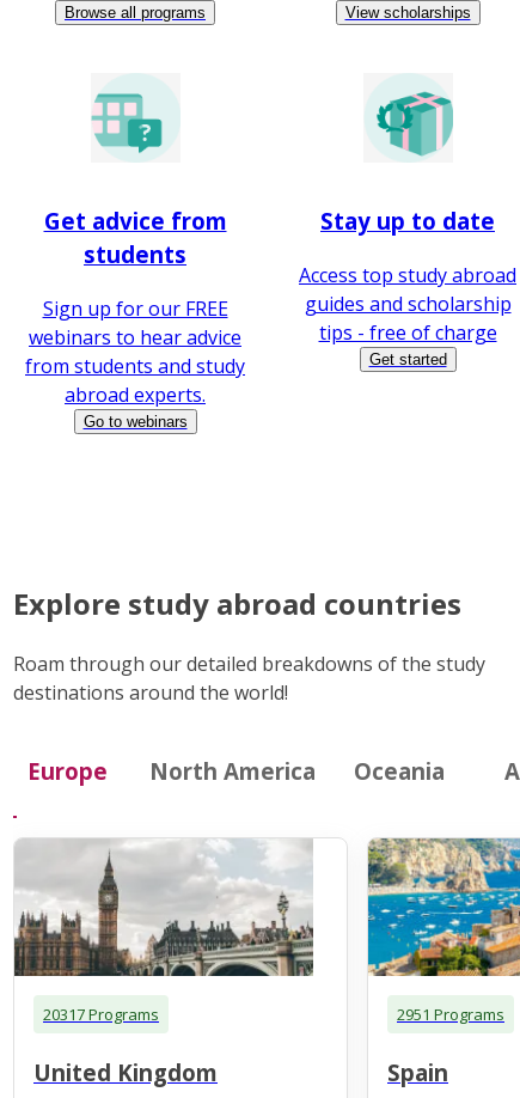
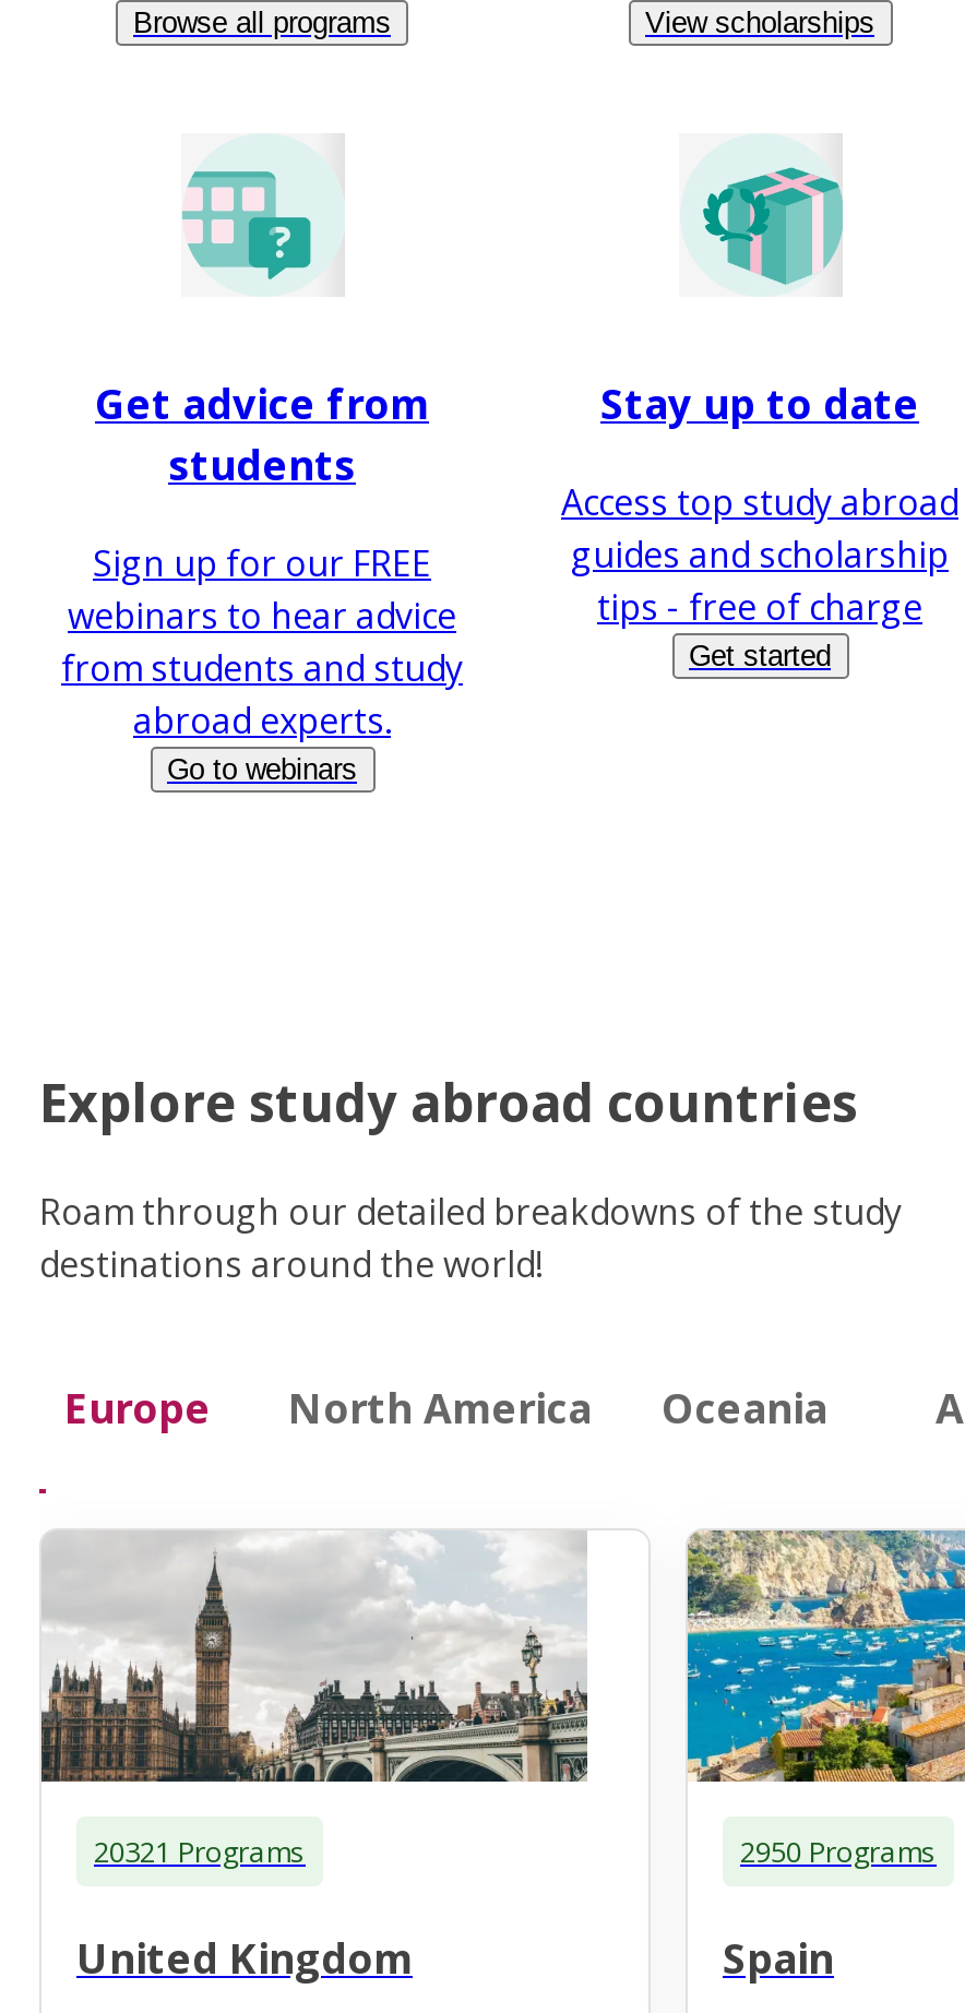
- 20317 Programs
+ 20321 Programs

- 2951 Programs
+ 2950 Programs
